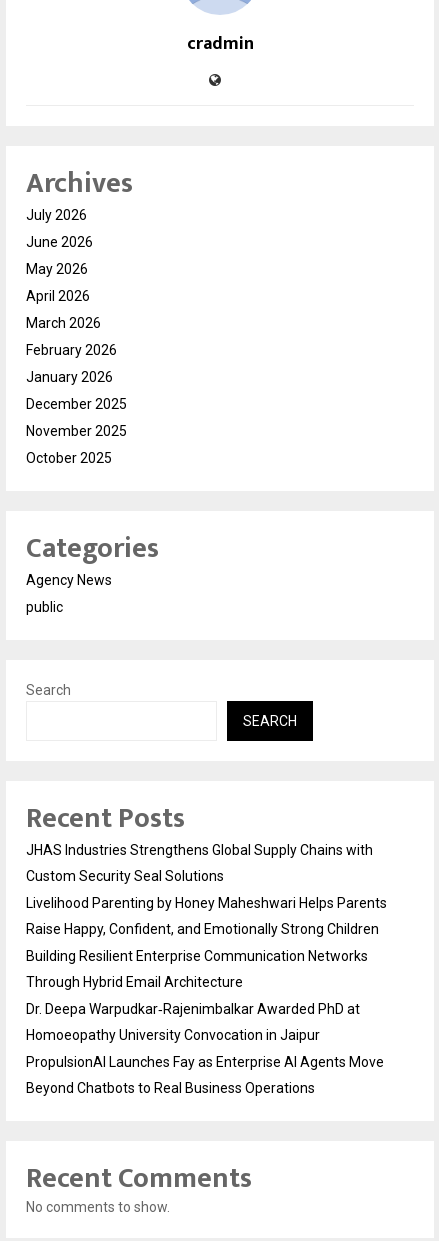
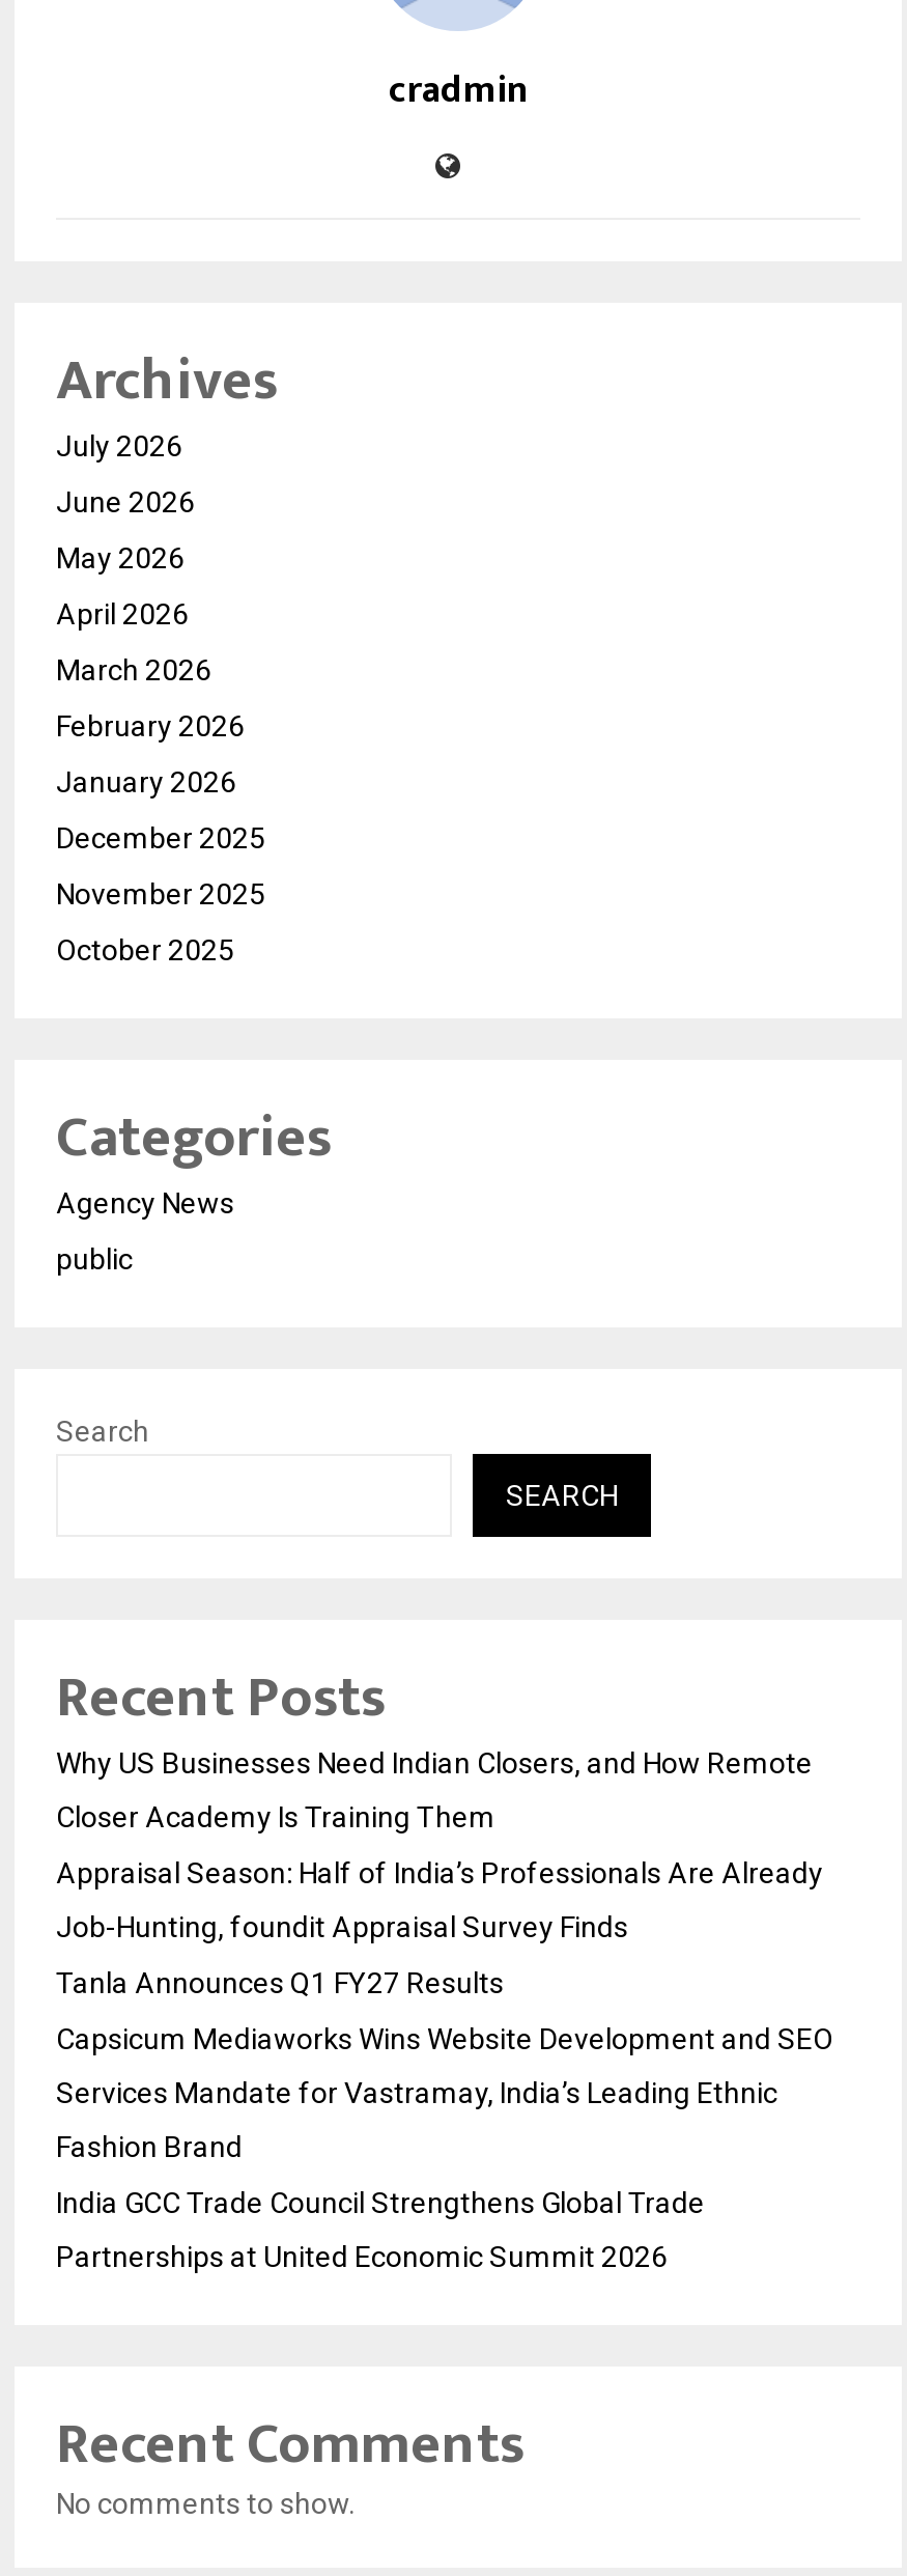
- JHAS Industries Strengthens Global Supply Chains with
+ Why US Businesses Need Indian Closers, and How Remote

- Custom Security Seal Solutions
+ Closer Academy Is Training Them

- Livelihood Parenting by Honey Maheshwari Helps Parents
+ Appraisal Season: Half of India’s Professionals Are Already

- Raise Happy, Confident, and Emotionally Strong Children
+ Job-Hunting, foundit Appraisal Survey Finds

- Building Resilient Enterprise Communication Networks
+ Tanla Announces Q1 FY27 Results

- Through Hybrid Email Architecture
+ Capsicum Mediaworks Wins Website Development and SEO

- Dr. Deepa Warpudkar‑Rajenimbalkar Awarded PhD at
+ Services Mandate for Vastramay, India’s Leading Ethnic

- Homoeopathy University Convocation in Jaipur
+ Fashion Brand

- PropulsionAI Launches Fay as Enterprise AI Agents Move
+ India GCC Trade Council Strengthens Global Trade

- Beyond Chatbots to Real Business Operations
+ Partnerships at United Economic Summit 2026
